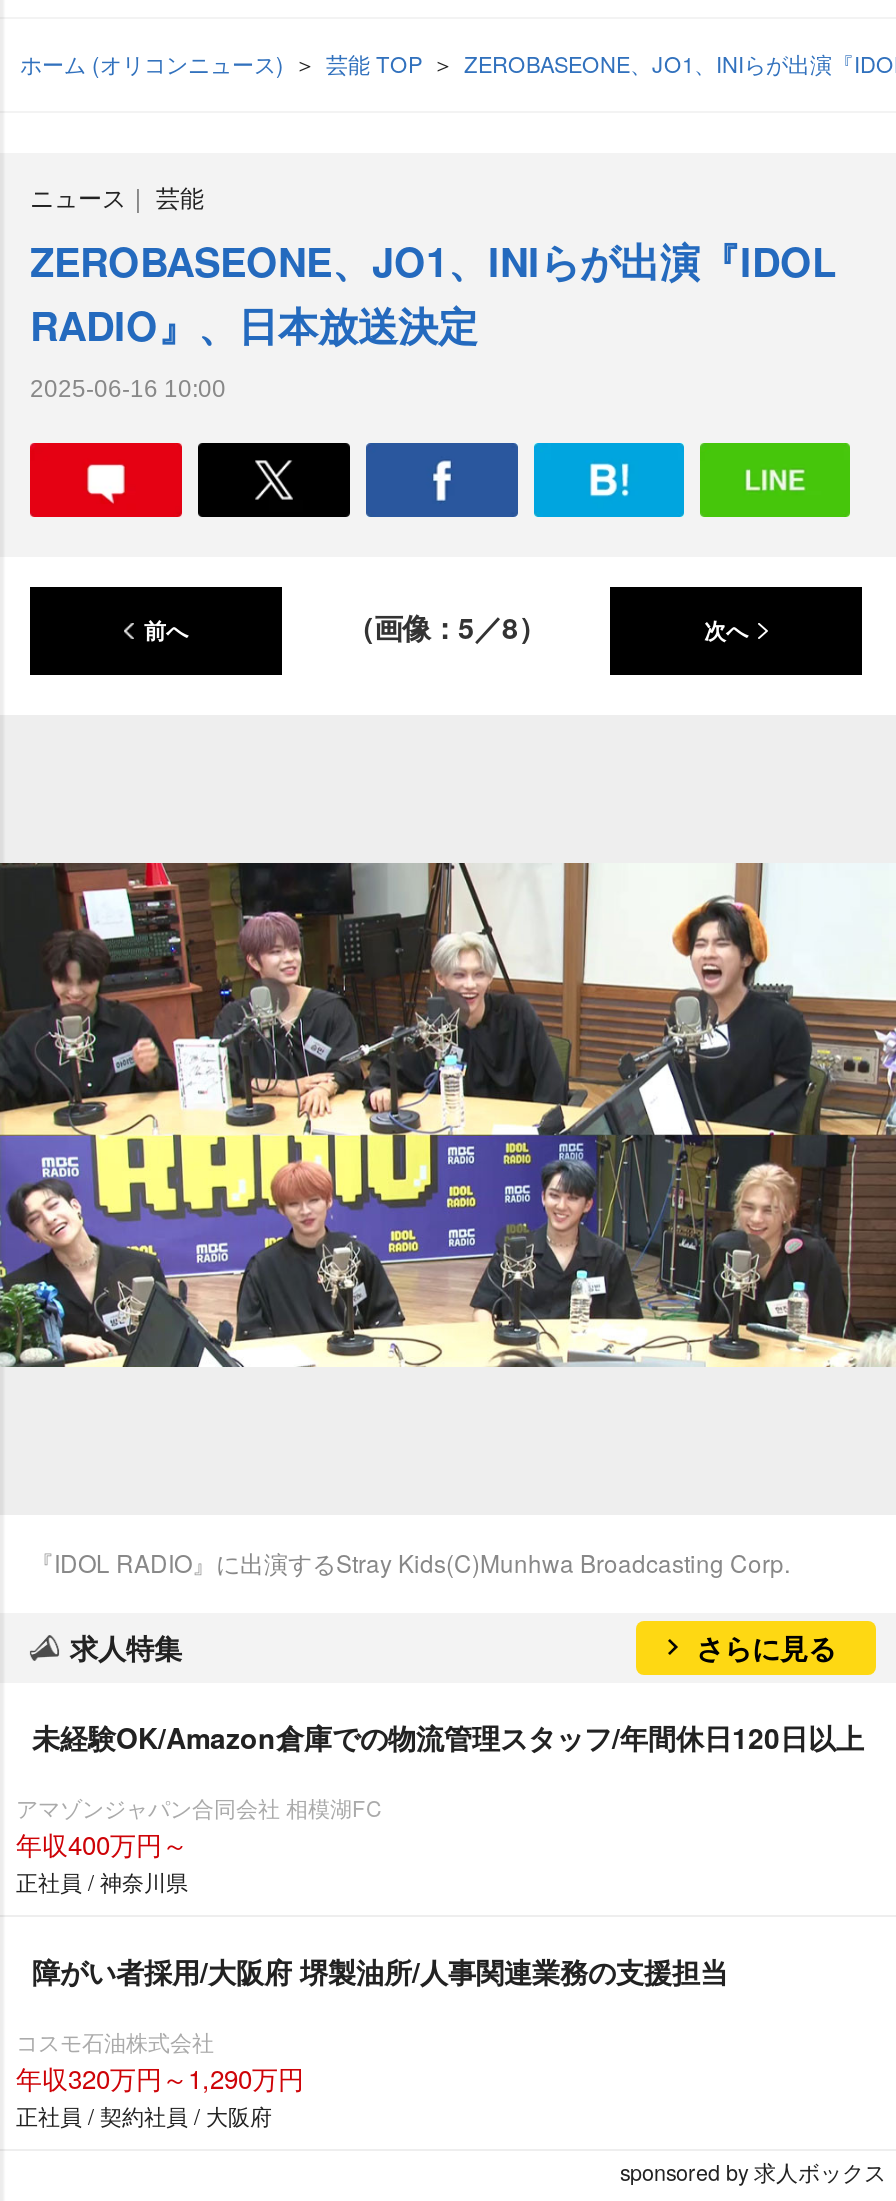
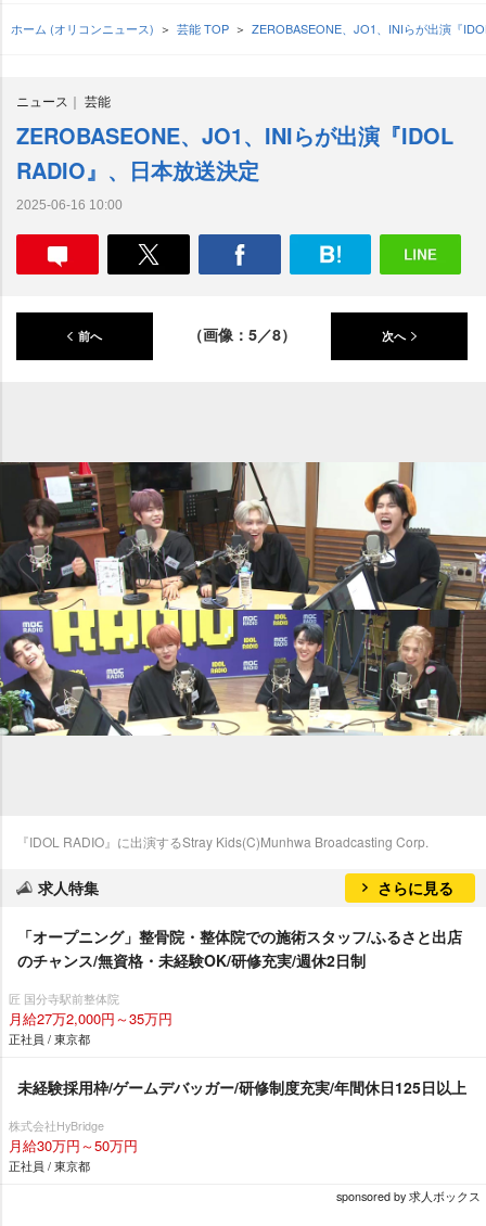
- 未経験OK/Amazon倉庫での物流管理スタッフ/年間休日120日以上
+ 「オープニング」整骨院・整体院での施術スタッフ/ふるさと出店
+ のチャンス/無資格・未経験OK/研修充実/週休2日制

- アマゾンジャパン合同会社 相模湖FC
- 年収400万円～
- 正社員 / 神奈川県
+ 匠 国分寺駅前整体院
+ 月給27万2,000円～35万円
+ 正社員 / 東京都

- 障がい者採用/大阪府 堺製油所/人事関連業務の支援担当
+ 未経験採用枠/ゲームデバッガー/研修制度充実/年間休日125日以上

- コスモ石油株式会社
- 年収320万円～1,290万円
- 正社員 / 契約社員 / 大阪府
+ 株式会社HyBridge
+ 月給30万円～50万円
+ 正社員 / 東京都
